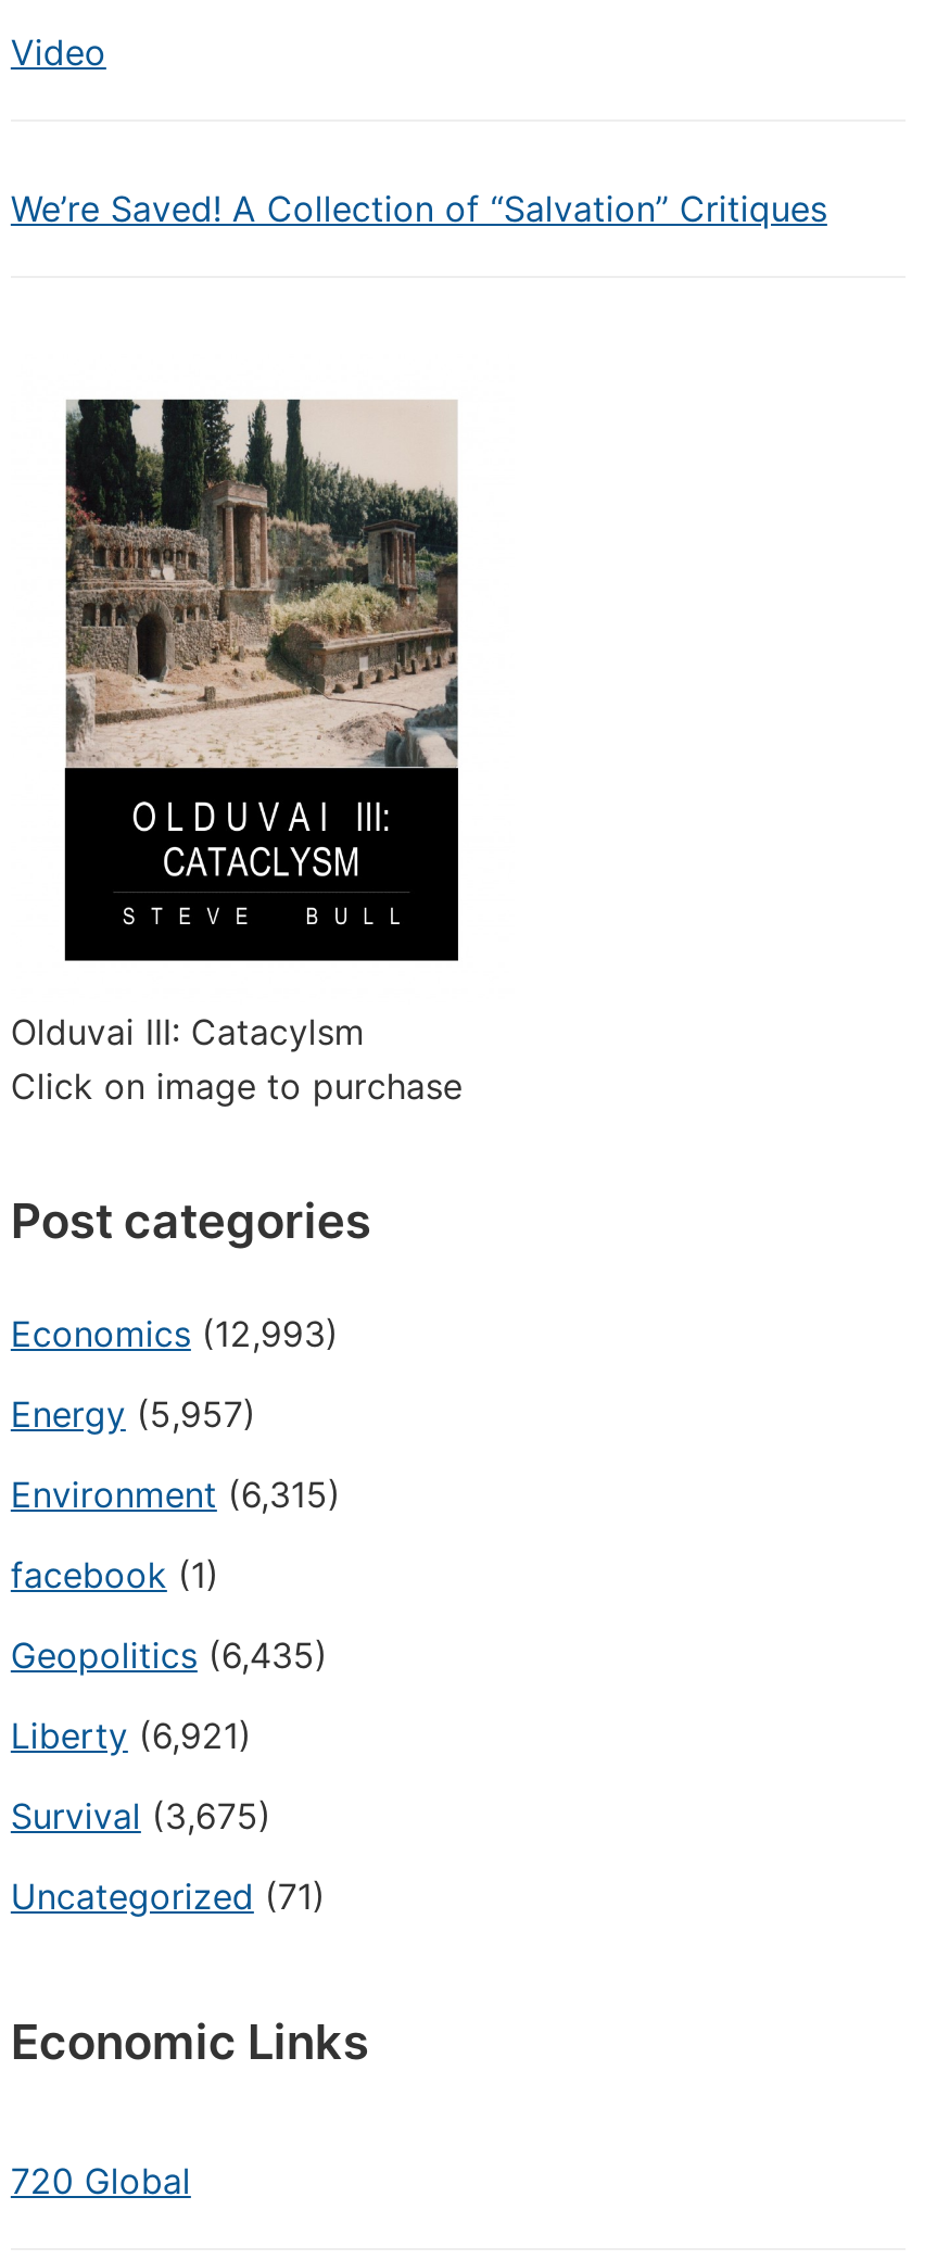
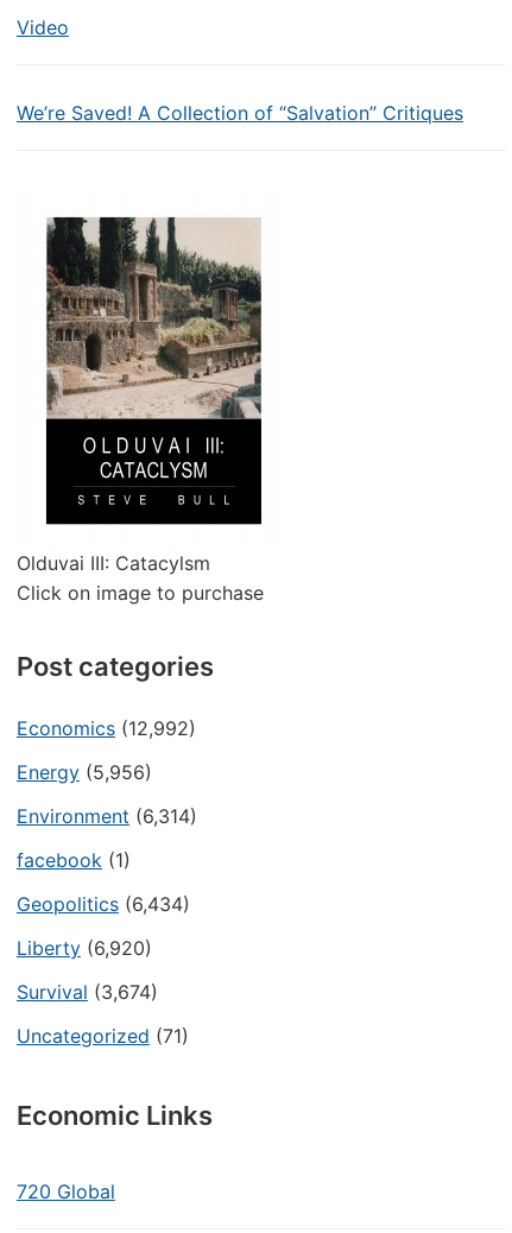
- Economics (12,993)
+ Economics (12,992)

- Energy (5,957)
+ Energy (5,956)

- Environment (6,315)
+ Environment (6,314)

- Geopolitics (6,435)
+ Geopolitics (6,434)

- Liberty (6,921)
+ Liberty (6,920)

- Survival (3,675)
+ Survival (3,674)
